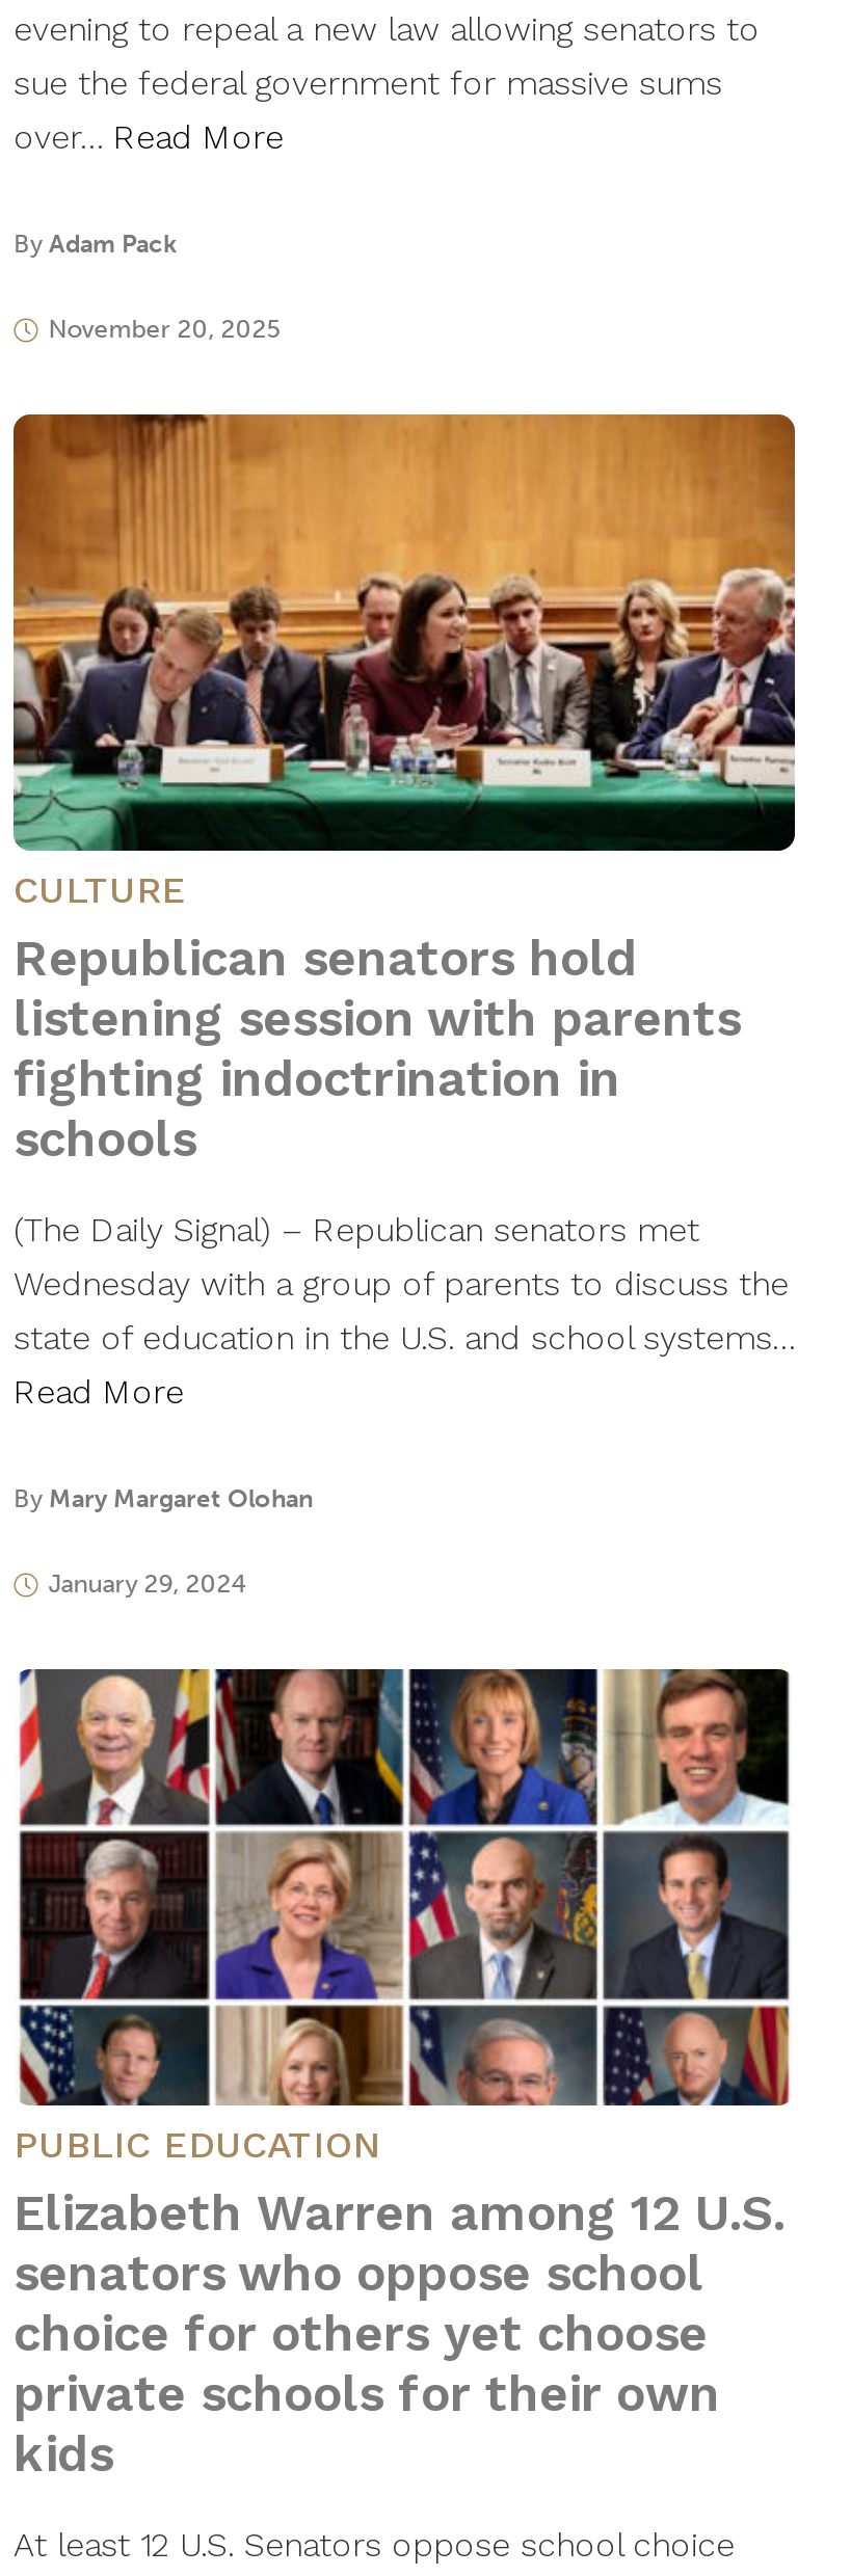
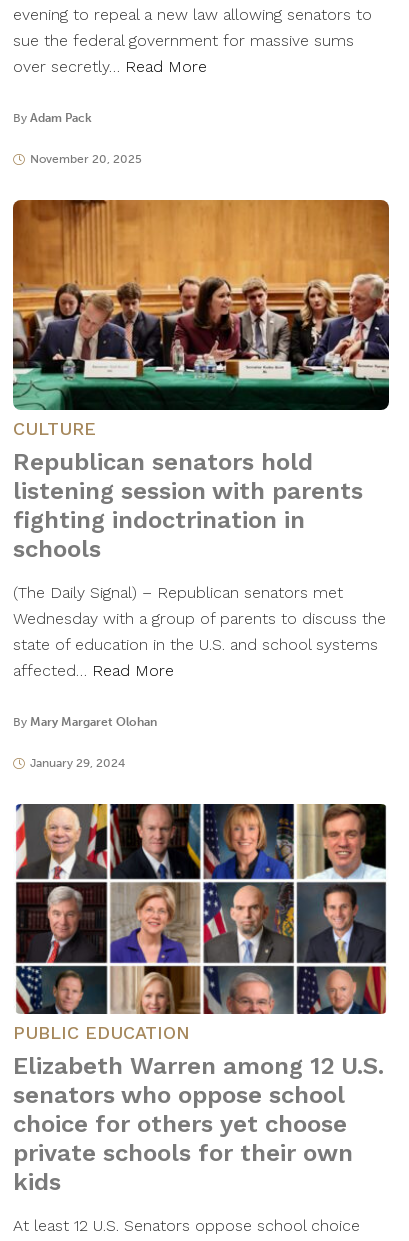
- over… Read More
+ over secretly… Read More

- state of education in the U.S. and school systems…
- Read More
+ state of education in the U.S. and school systems
+ affected… Read More
